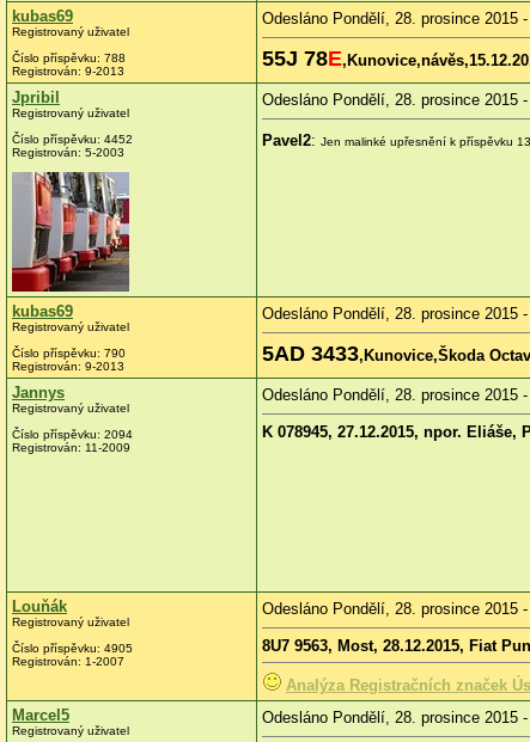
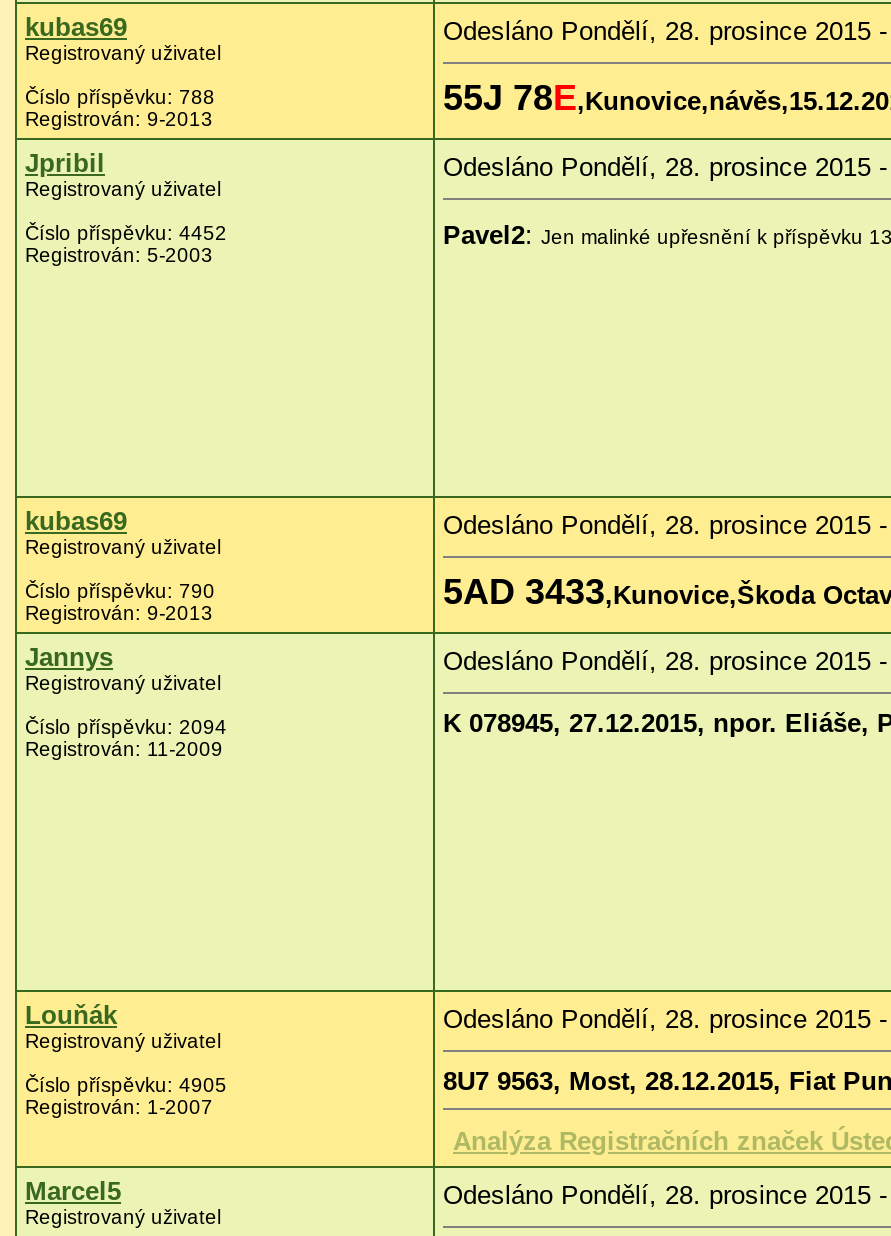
- [image]
